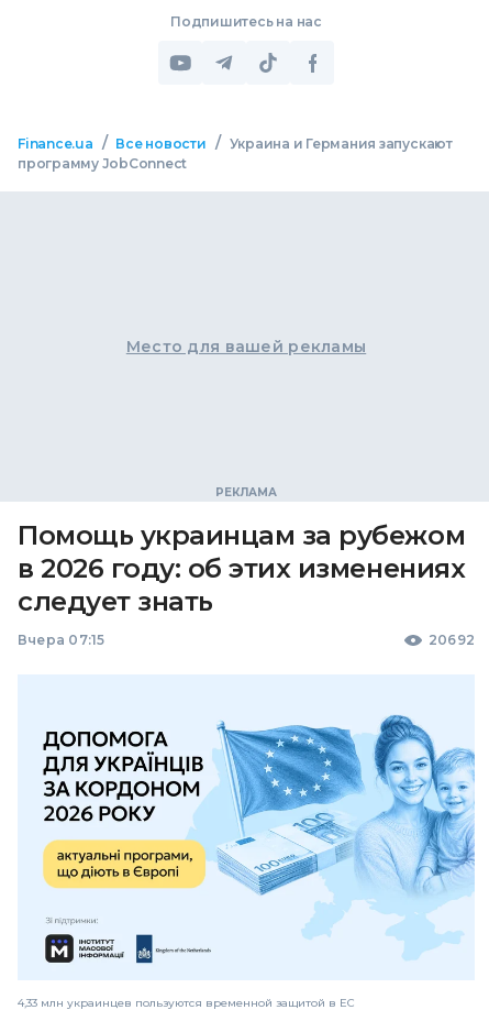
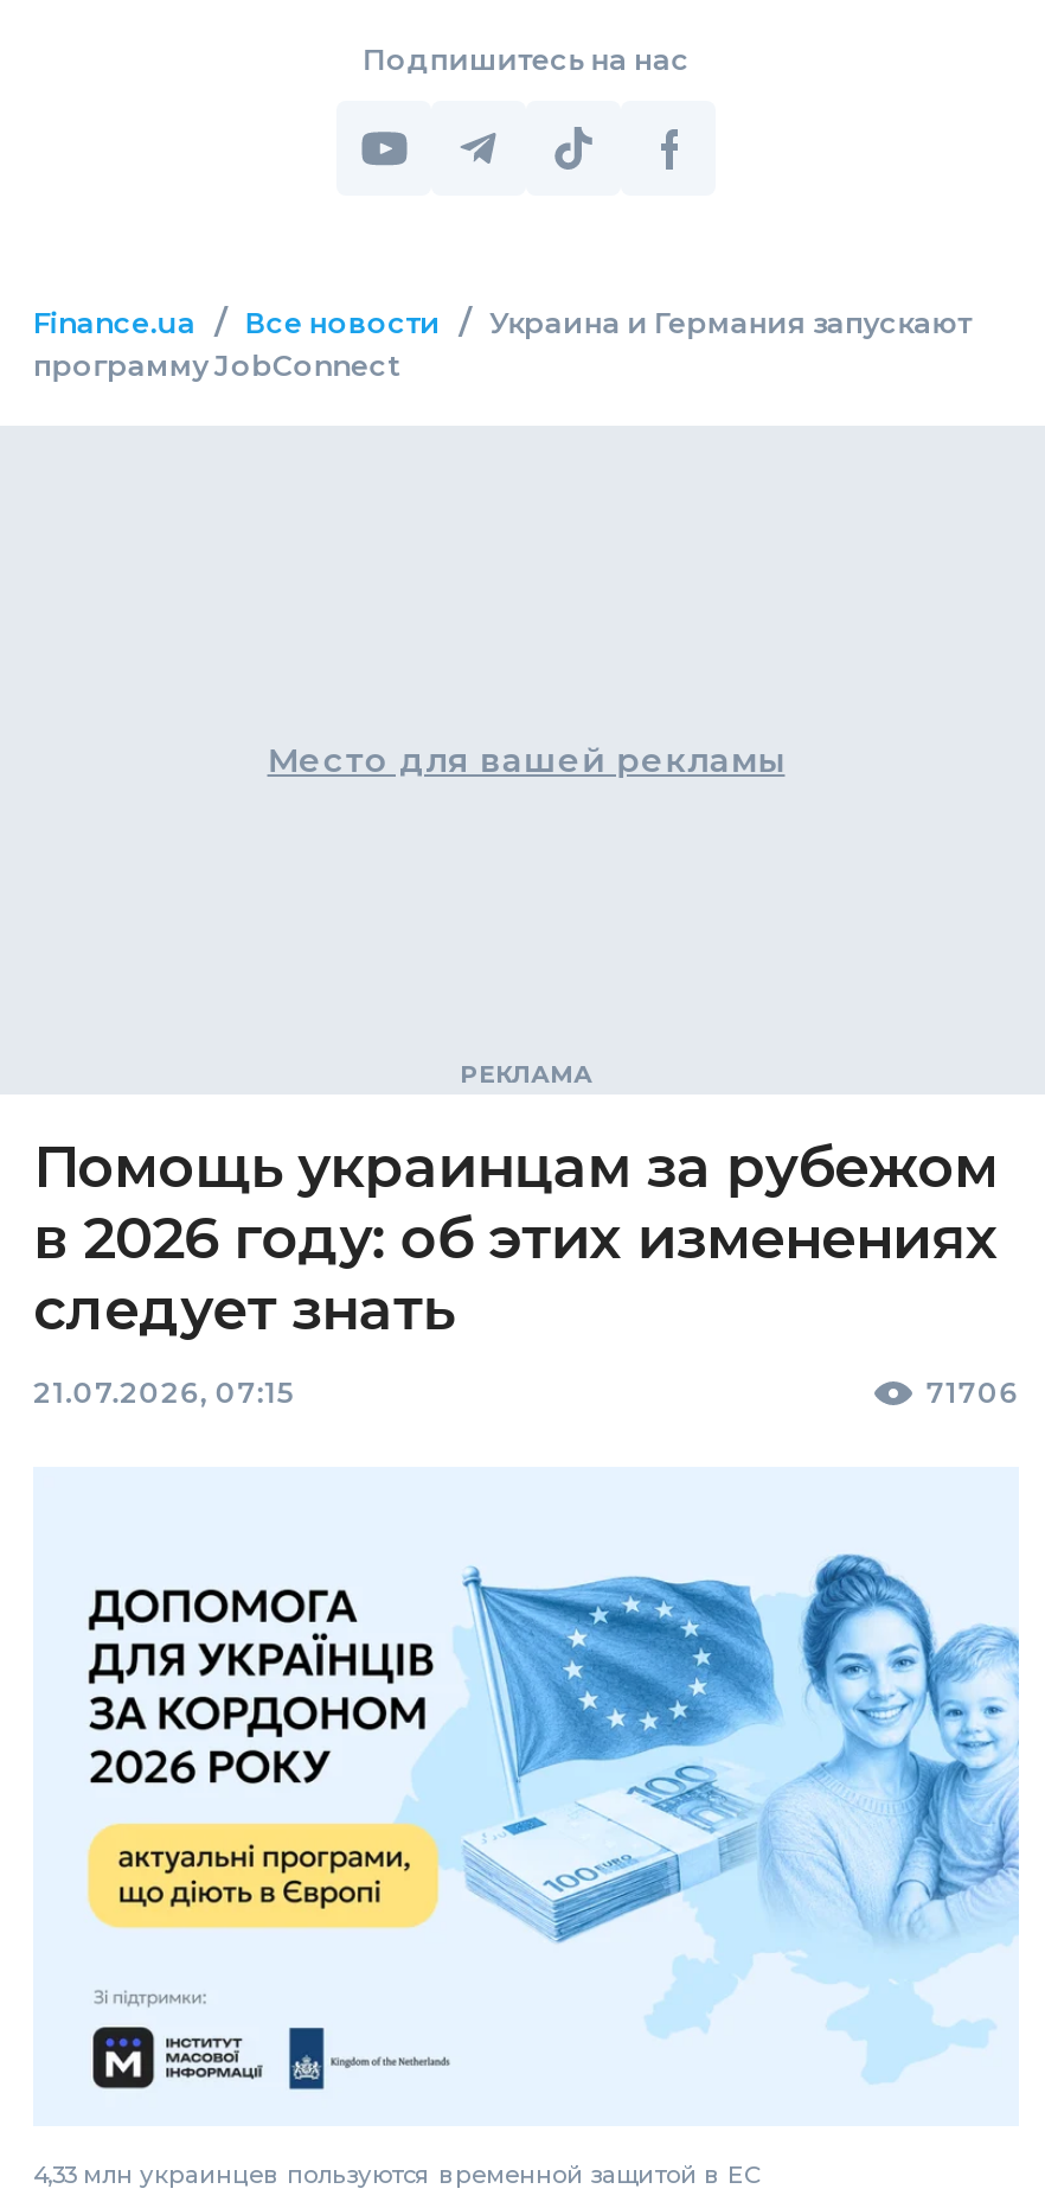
- Вчера 07:15
- 20692
+ 21.07.2026, 07:15
+ 71706
